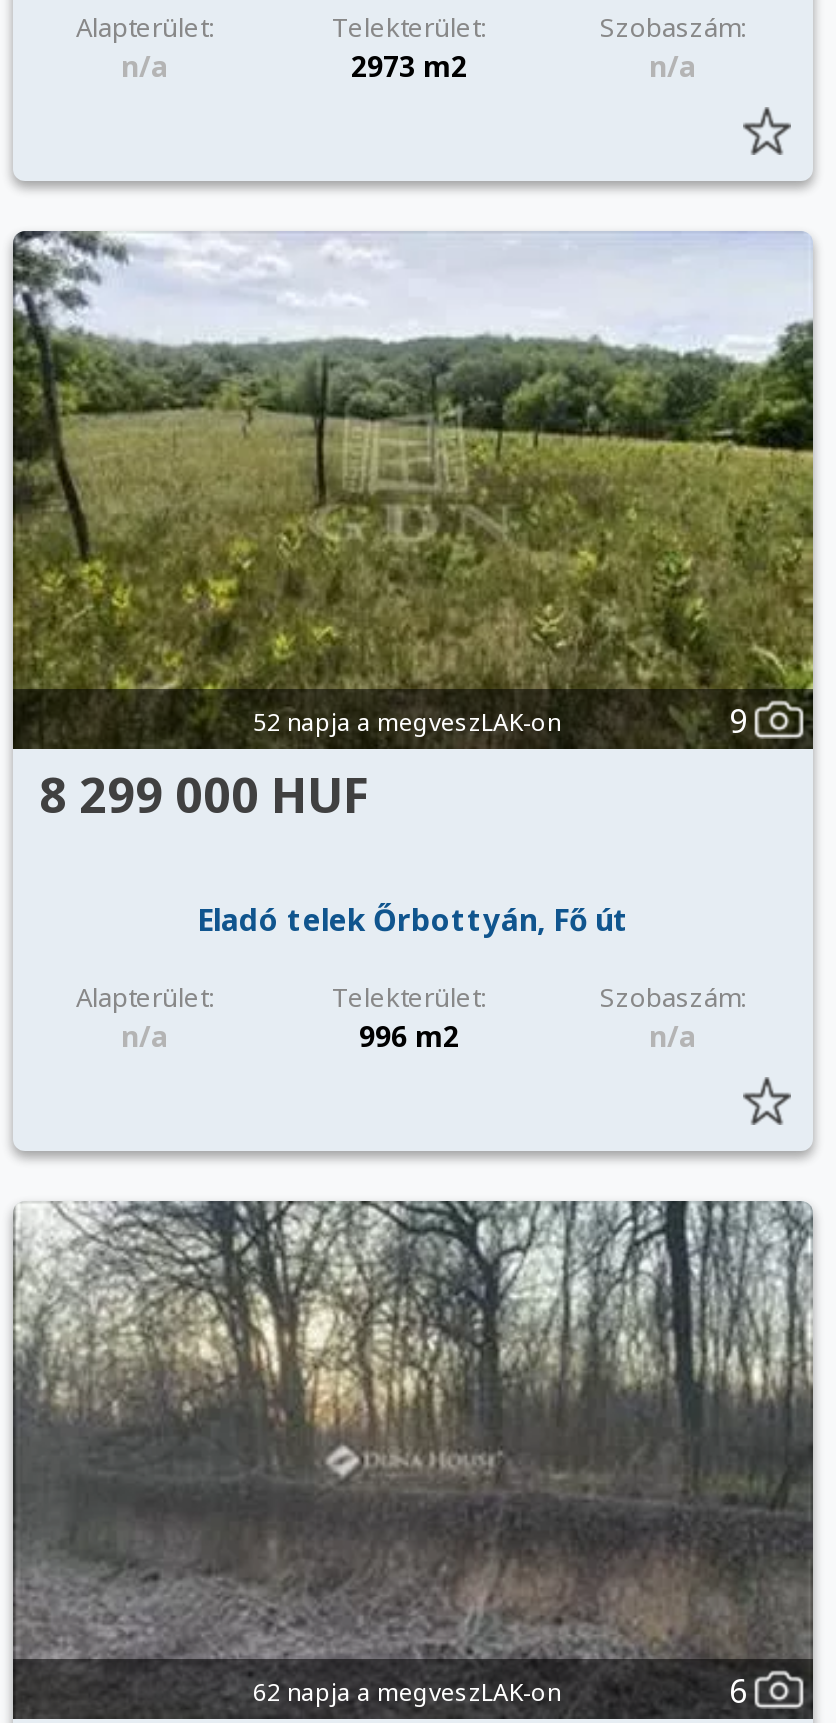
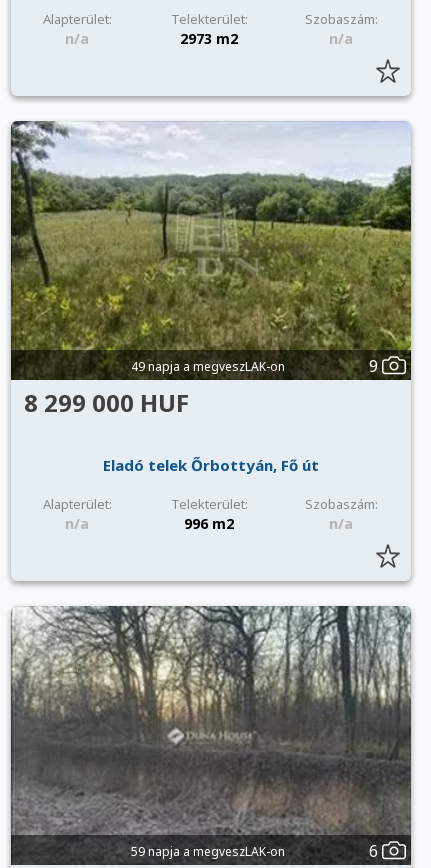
- 52 napja a megveszLAK-on
+ 49 napja a megveszLAK-on

- 62 napja a megveszLAK-on
+ 59 napja a megveszLAK-on
